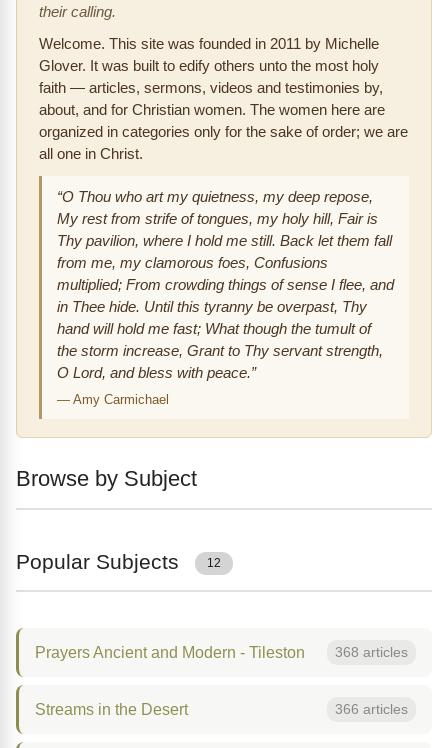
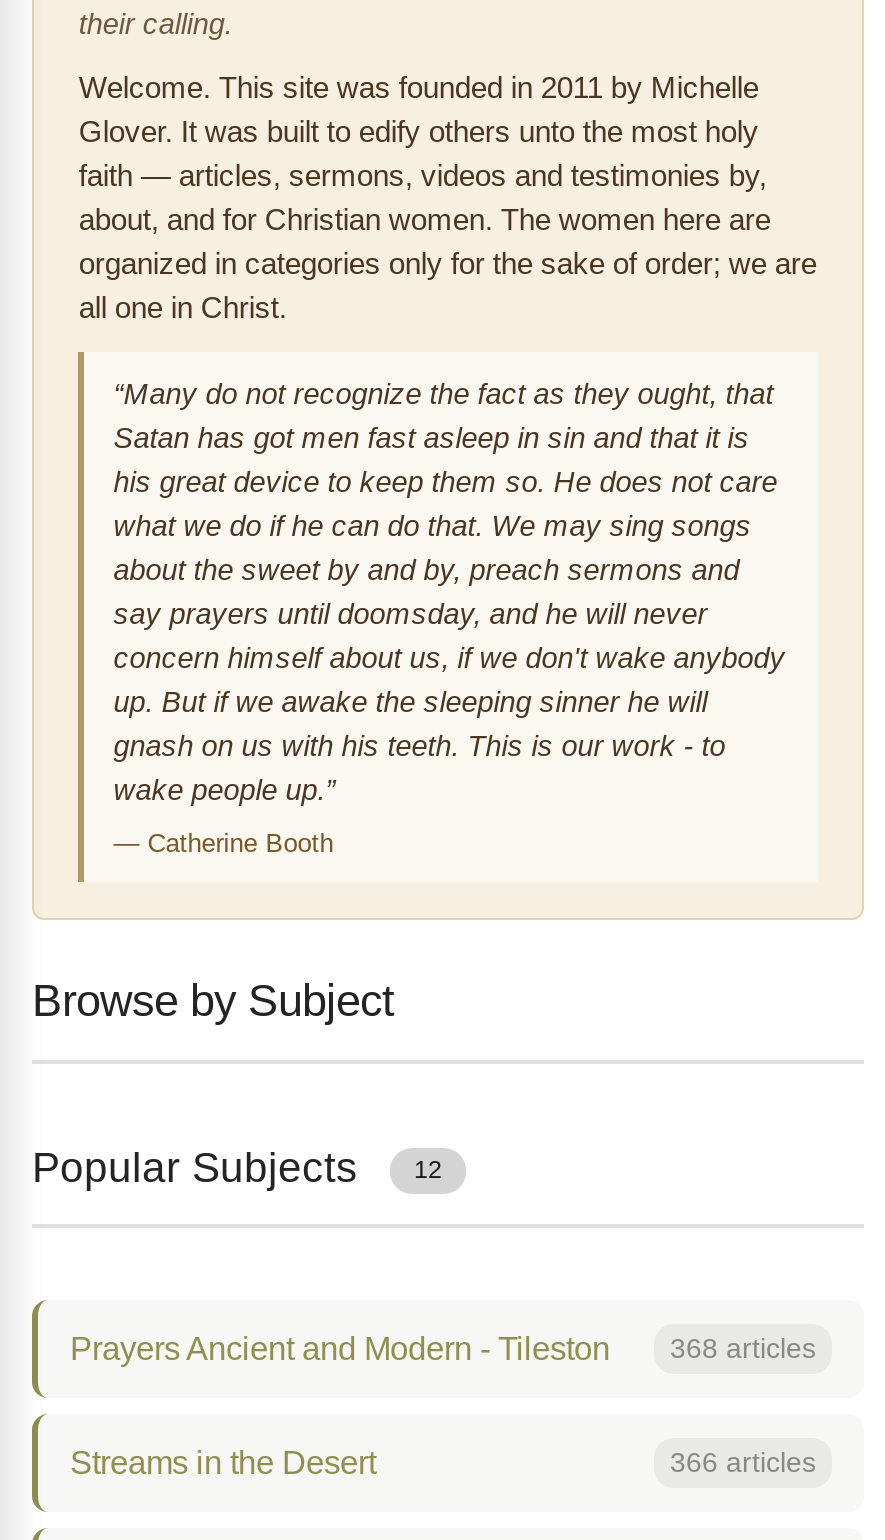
- “O Thou who art my quietness, my deep repose,
- My rest from strife of tongues, my holy hill, Fair is
- Thy pavilion, where I hold me still. Back let them fall
- from me, my clamorous foes, Confusions
- multiplied; From crowding things of sense I flee, and
- in Thee hide. Until this tyranny be overpast, Thy
- hand will hold me fast; What though the tumult of
- the storm increase, Grant to Thy servant strength,
- O Lord, and bless with peace.”
+ “Many do not recognize the fact as they ought, that
+ Satan has got men fast asleep in sin and that it is
+ his great device to keep them so. He does not care
+ what we do if he can do that. We may sing songs
+ about the sweet by and by, preach sermons and
+ say prayers until doomsday, and he will never
+ concern himself about us, if we don't wake anybody
+ up. But if we awake the sleeping sinner he will
+ gnash on us with his teeth. This is our work - to
+ wake people up.”

- — Amy Carmichael
+ — Catherine Booth
